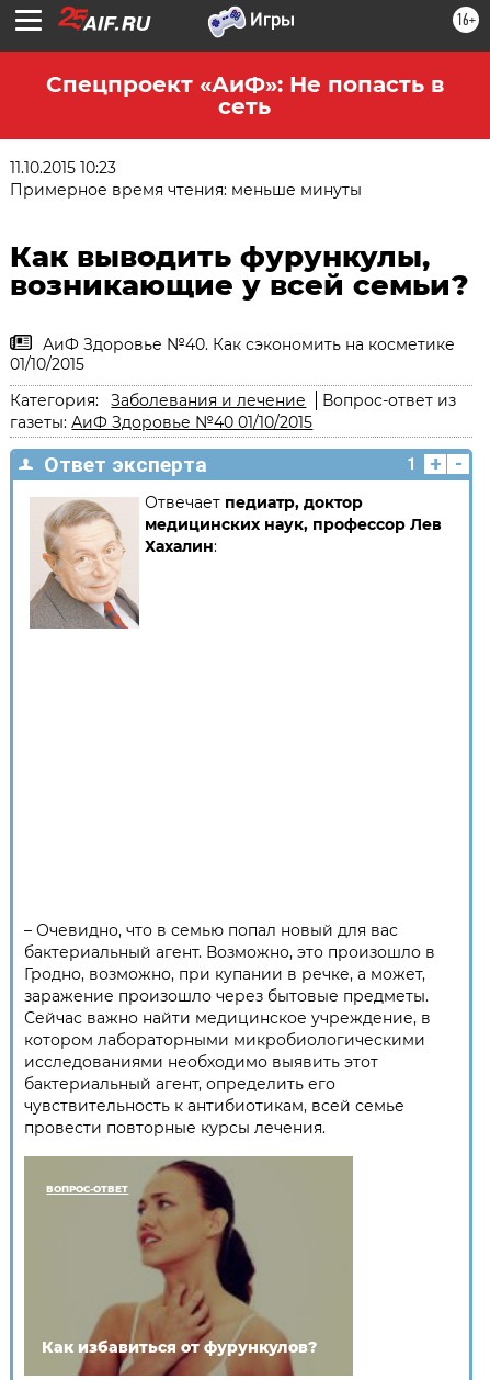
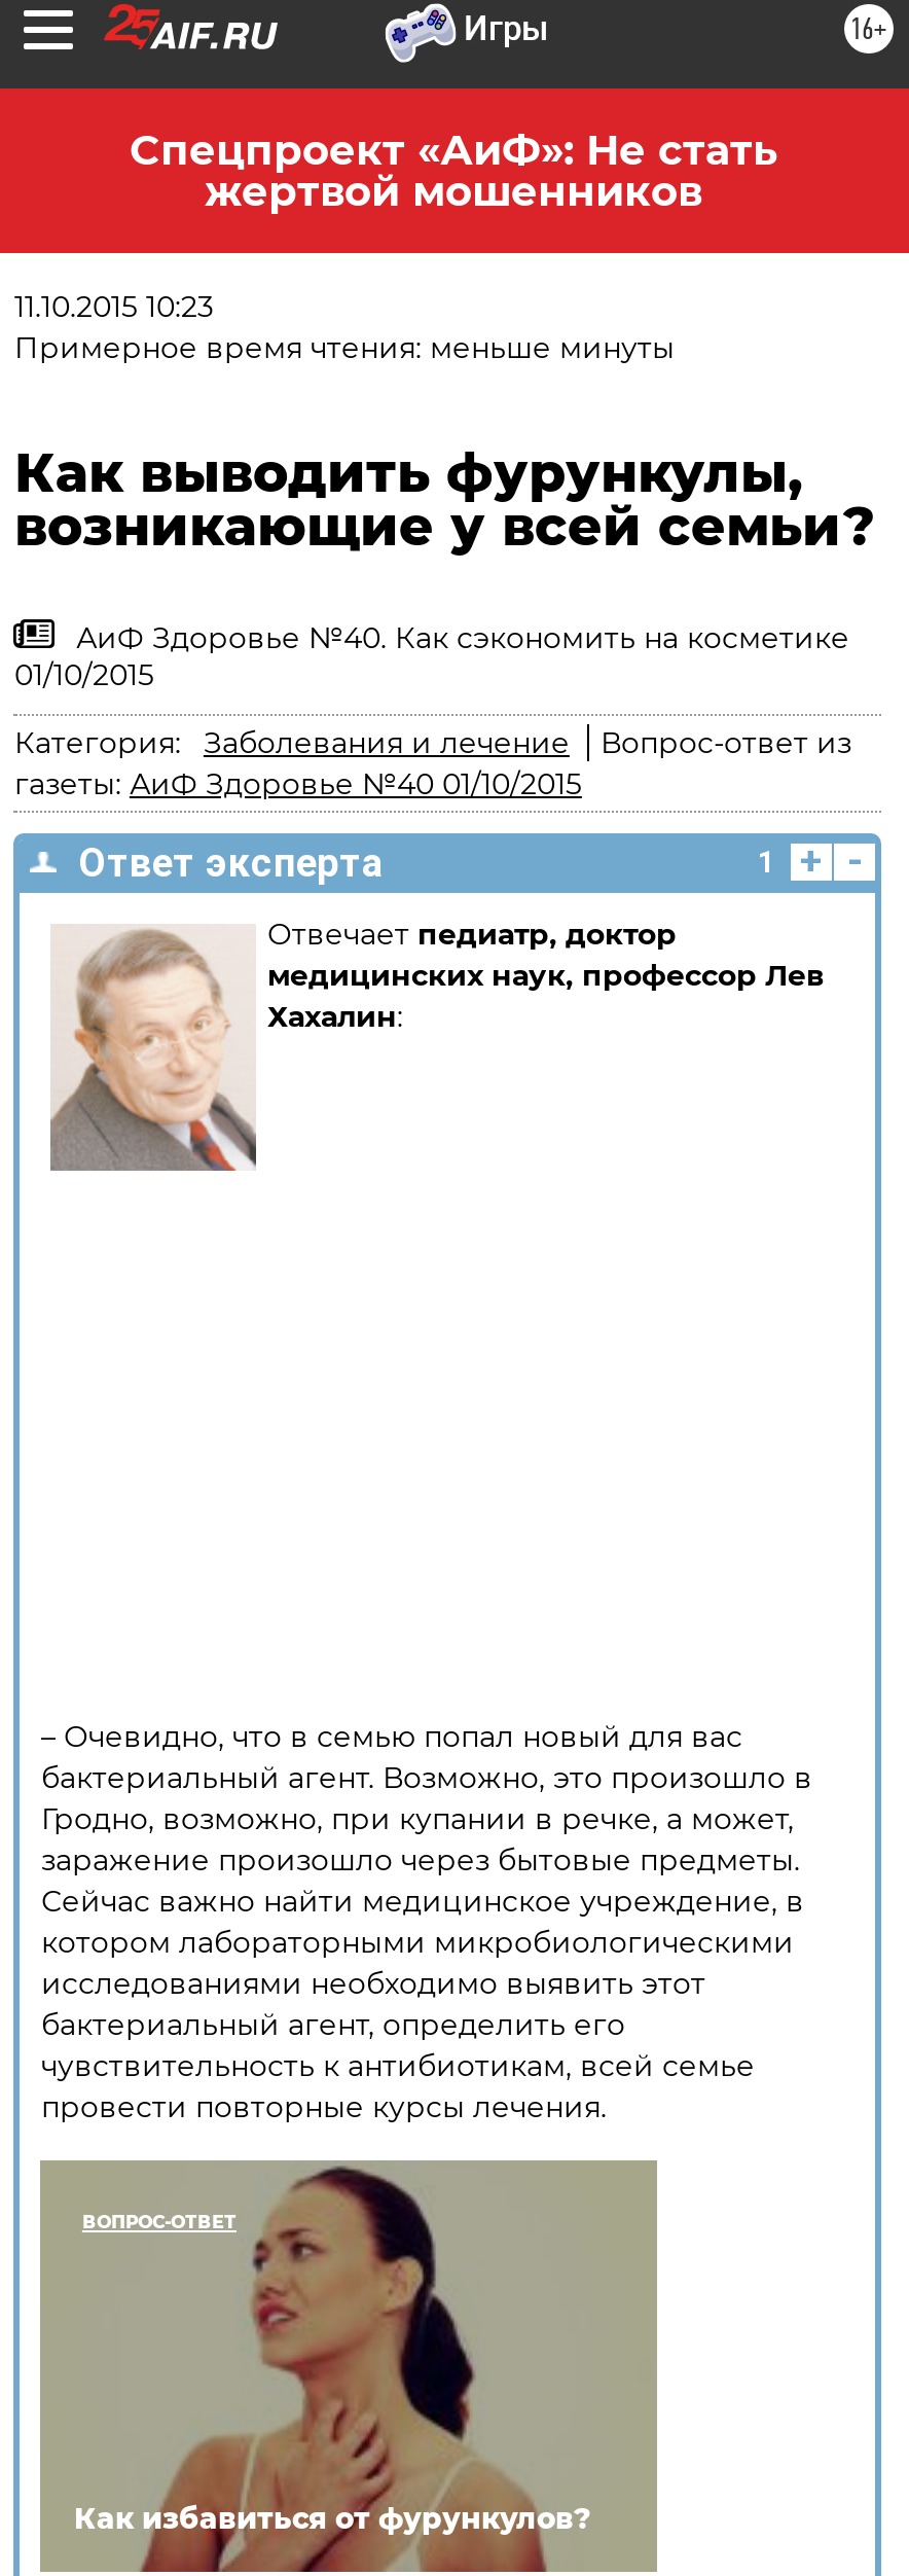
- Спецпроект «АиФ»: Не попасть в
- сеть
+ Спецпроект «АиФ»: Не стать
+ жертвой мошенников
